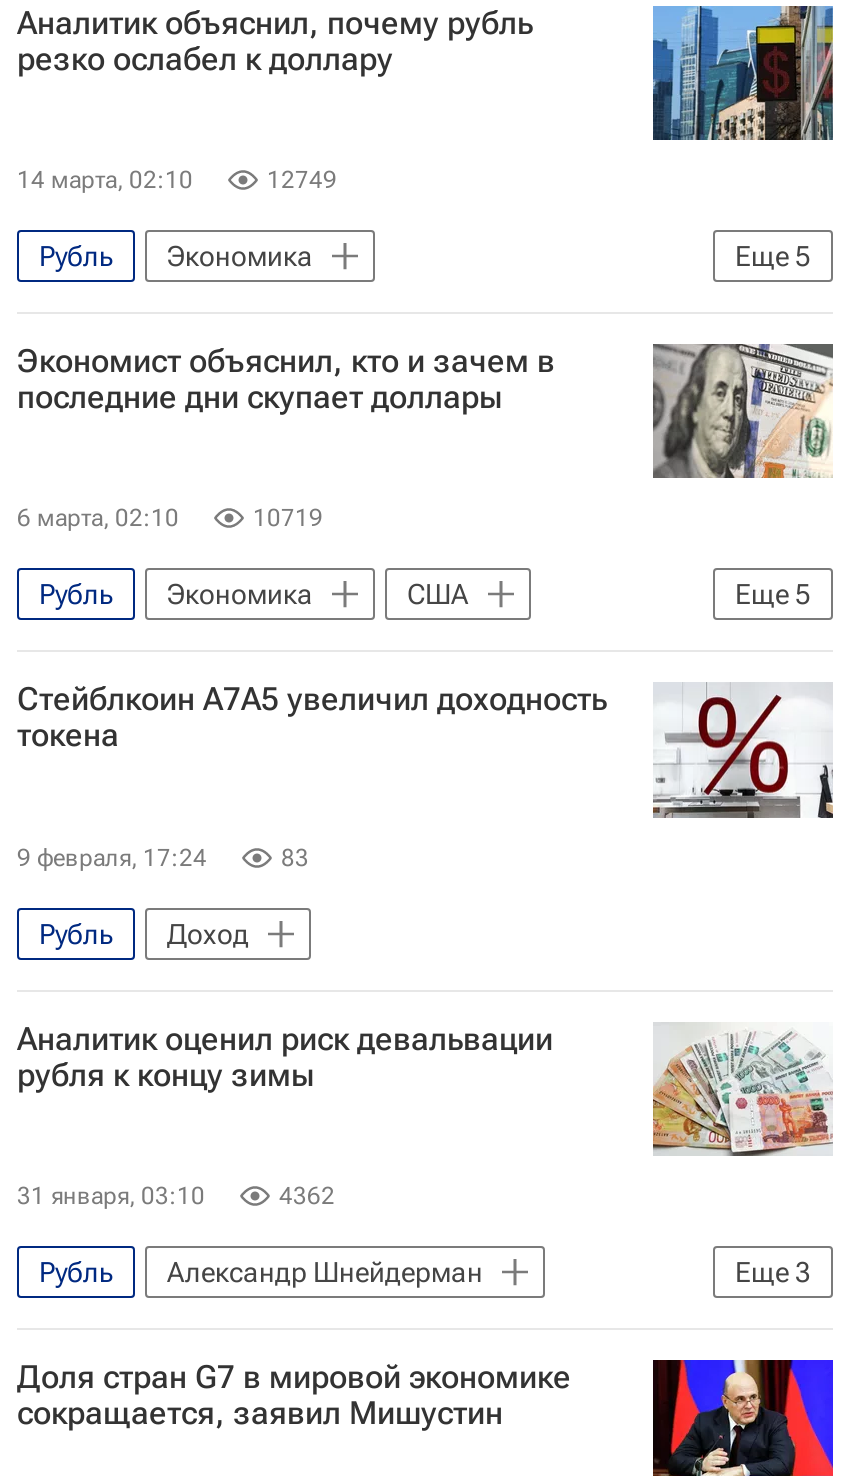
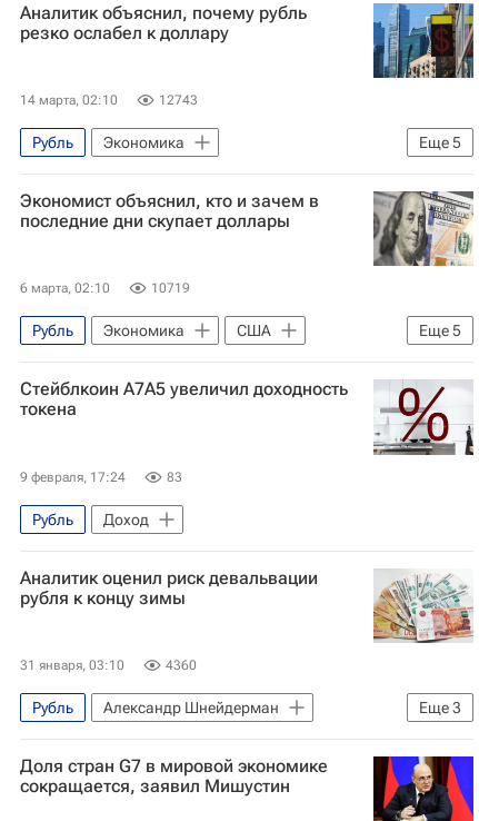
- 12749
+ 12743

- 4362
+ 4360
